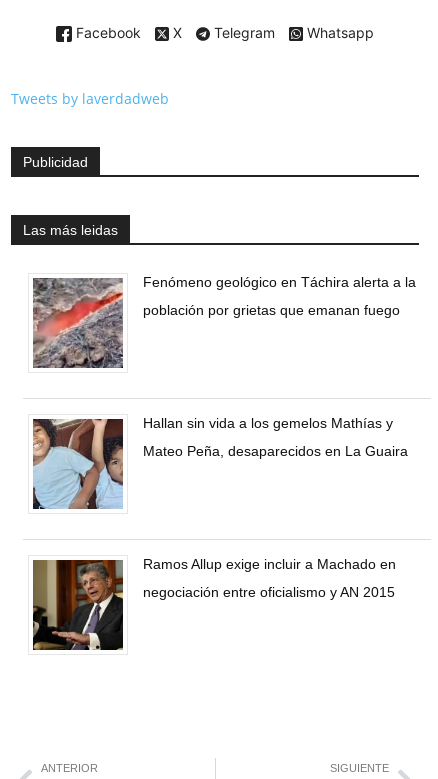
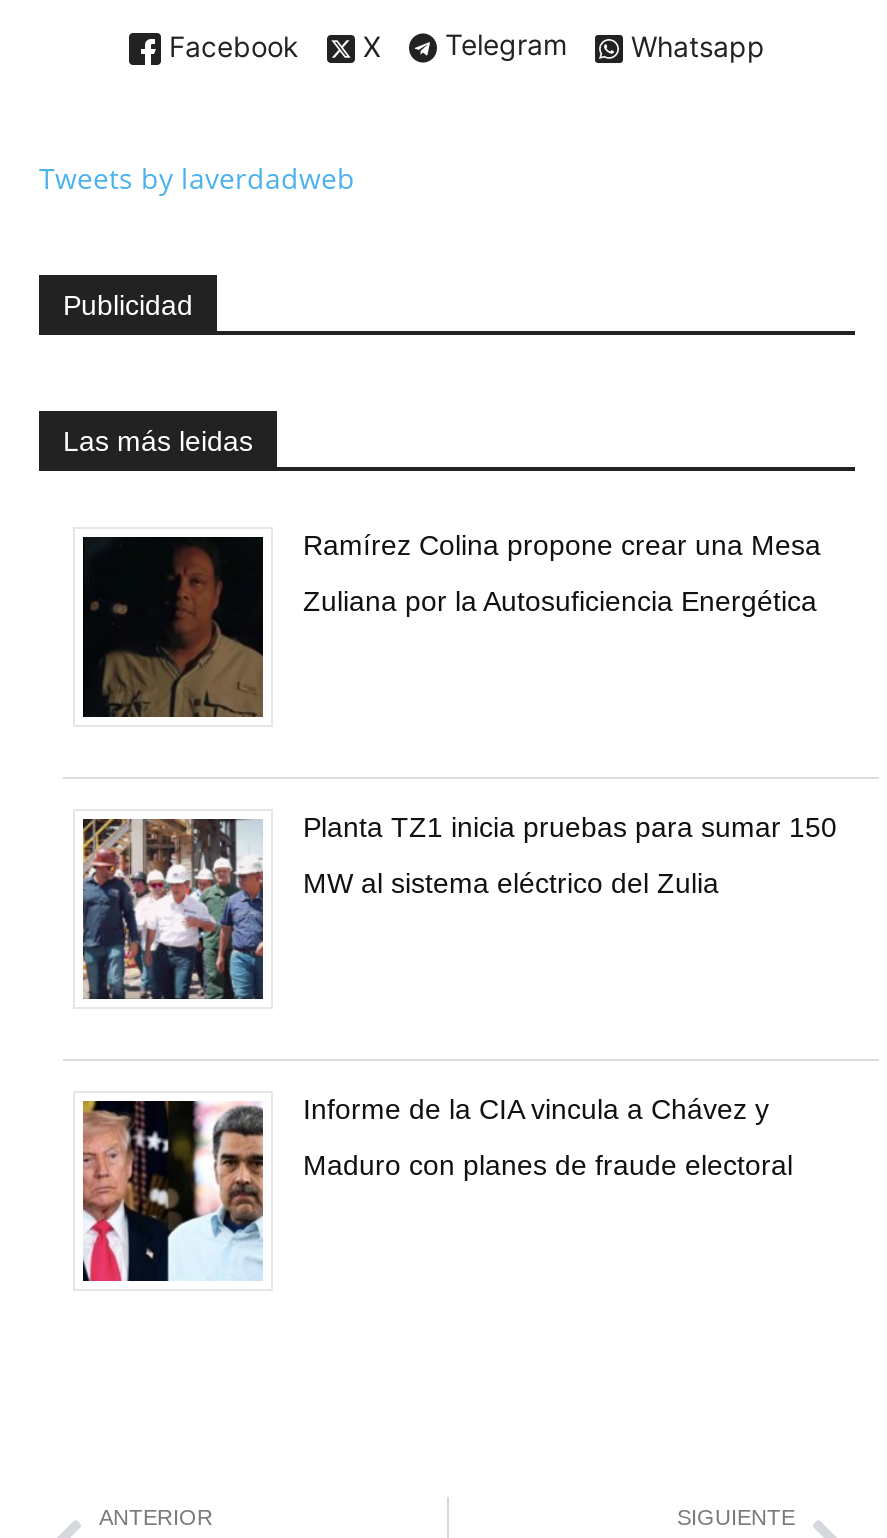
- [image]
- Fenómeno geológico en Táchira alerta a la
+ [image]
+ Ramírez Colina propone crear una Mesa

- población por grietas que emanan fuego
+ Zuliana por la Autosuficiencia Energética

- [image]
- Hallan sin vida a los gemelos Mathías y
+ [image]
+ Planta TZ1 inicia pruebas para sumar 150

- Mateo Peña, desaparecidos en La Guaira
+ MW al sistema eléctrico del Zulia

- [image]
- Ramos Allup exige incluir a Machado en
+ [image]
+ Informe de la CIA vincula a Chávez y

- negociación entre oficialismo y AN 2015
+ Maduro con planes de fraude electoral
